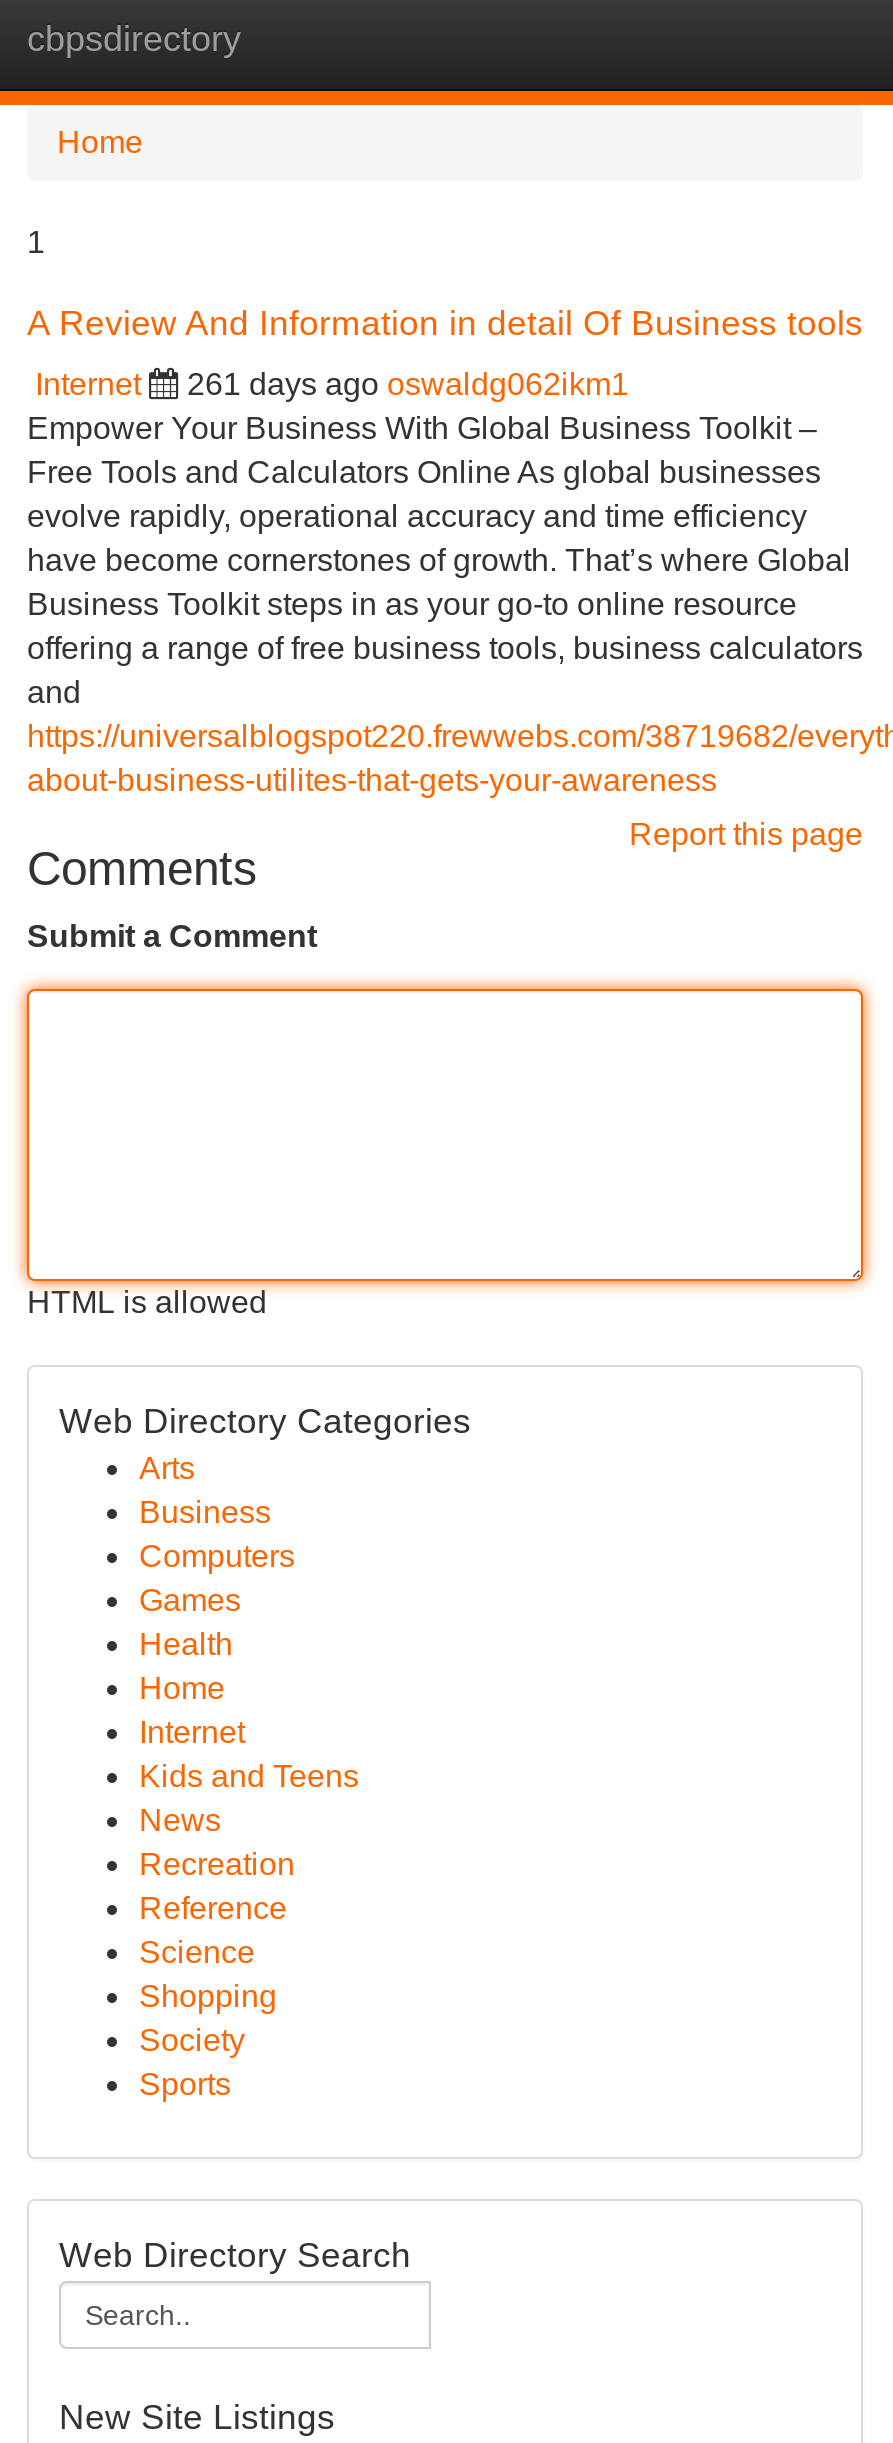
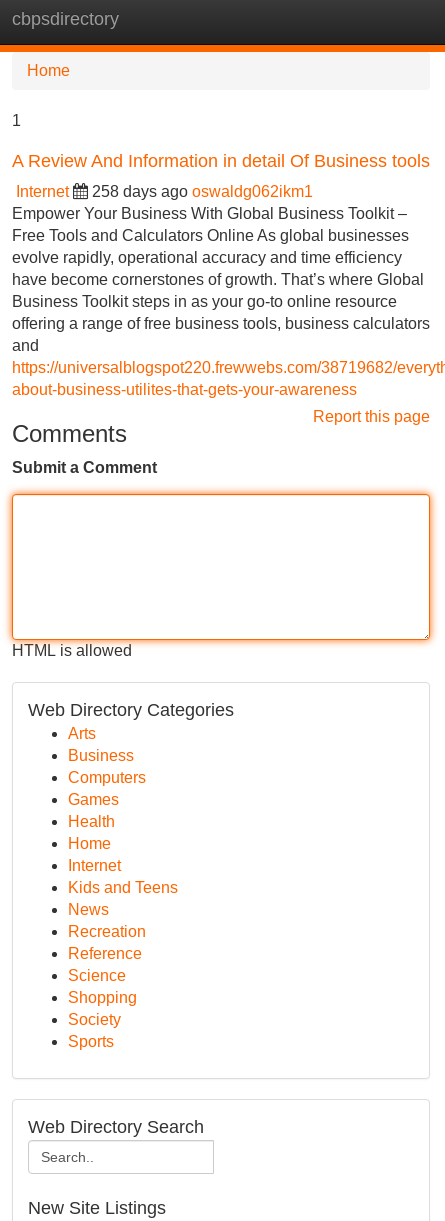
- 261 days ago oswaldg062ikm1
+ 258 days ago oswaldg062ikm1
